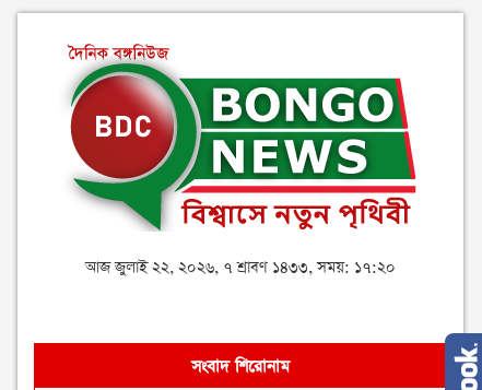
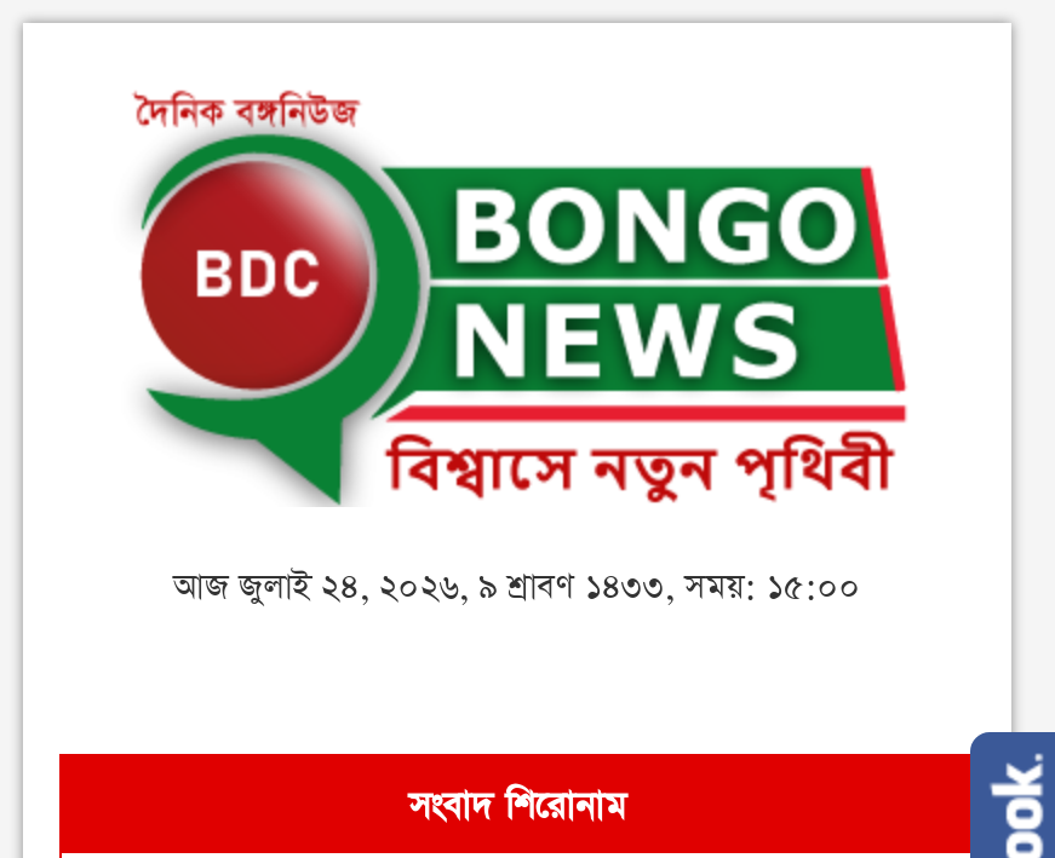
- আজ জুলাই ২২, ২০২৬, ৭ শ্রাবণ ১৪৩৩, সময়: ১৭:২০
+ আজ জুলাই ২৪, ২০২৬, ৯ শ্রাবণ ১৪৩৩, সময়: ১৫:০০
